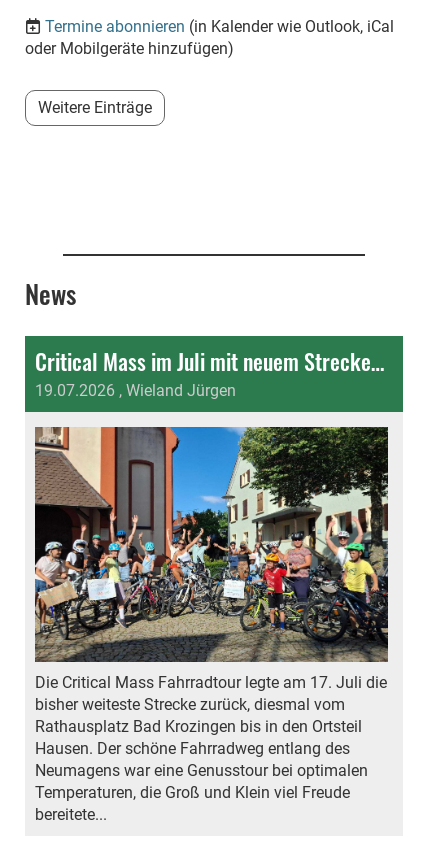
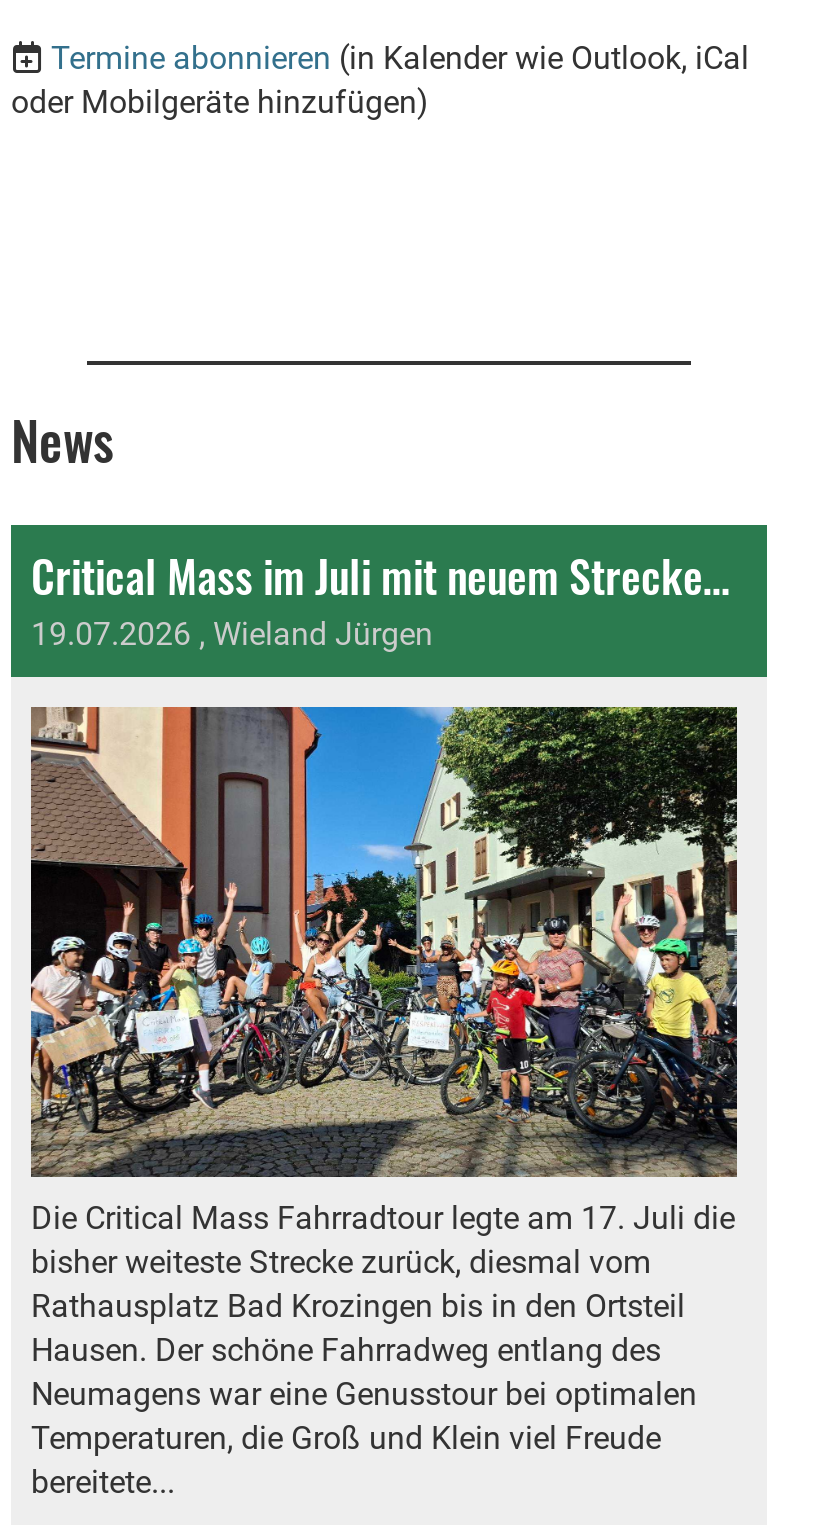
- Weitere Einträge
